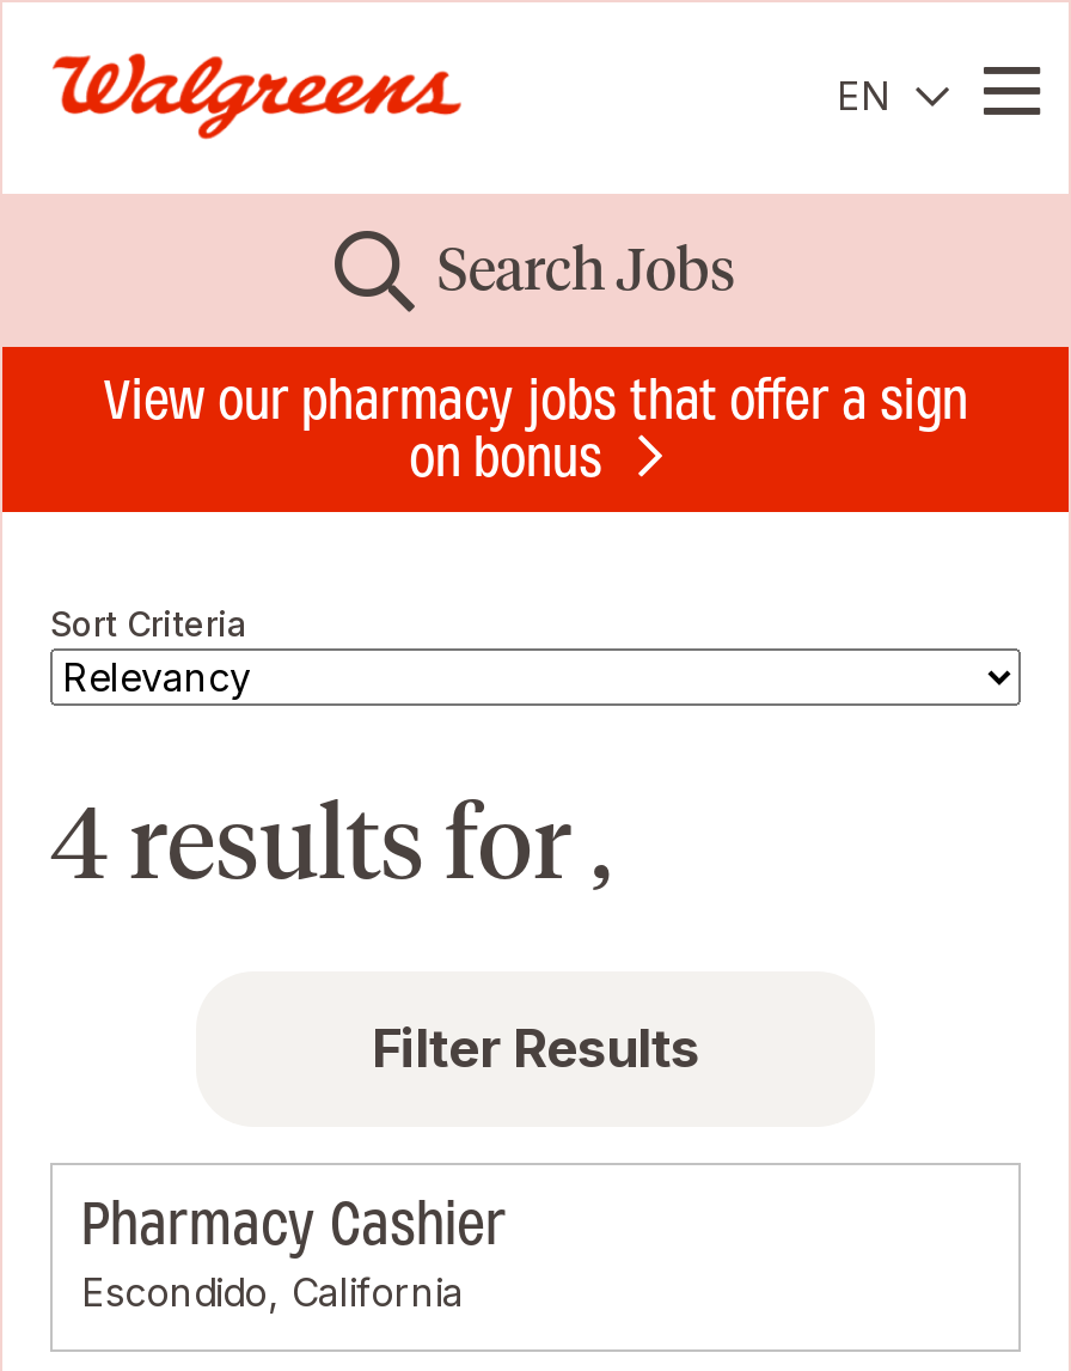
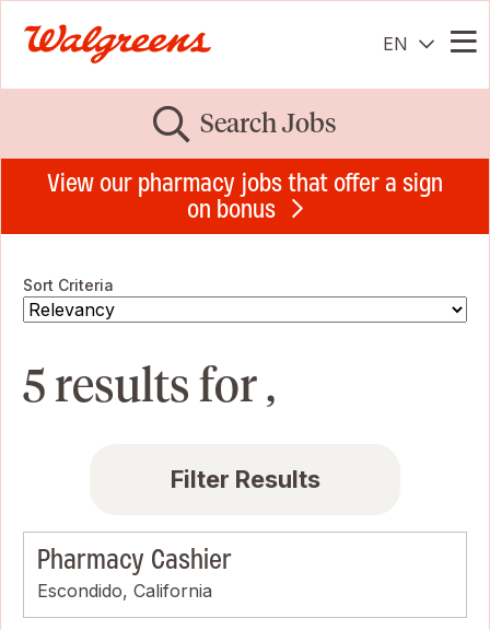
- 4 results for ,
+ 5 results for ,
